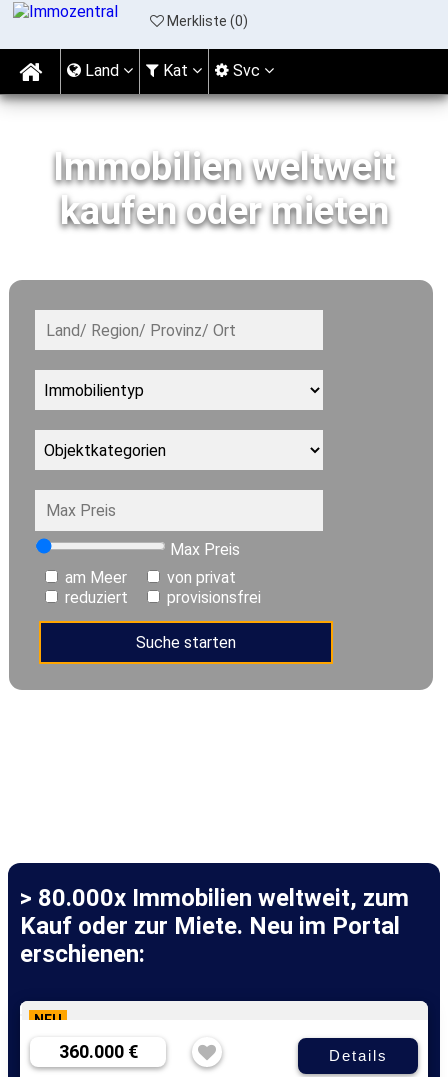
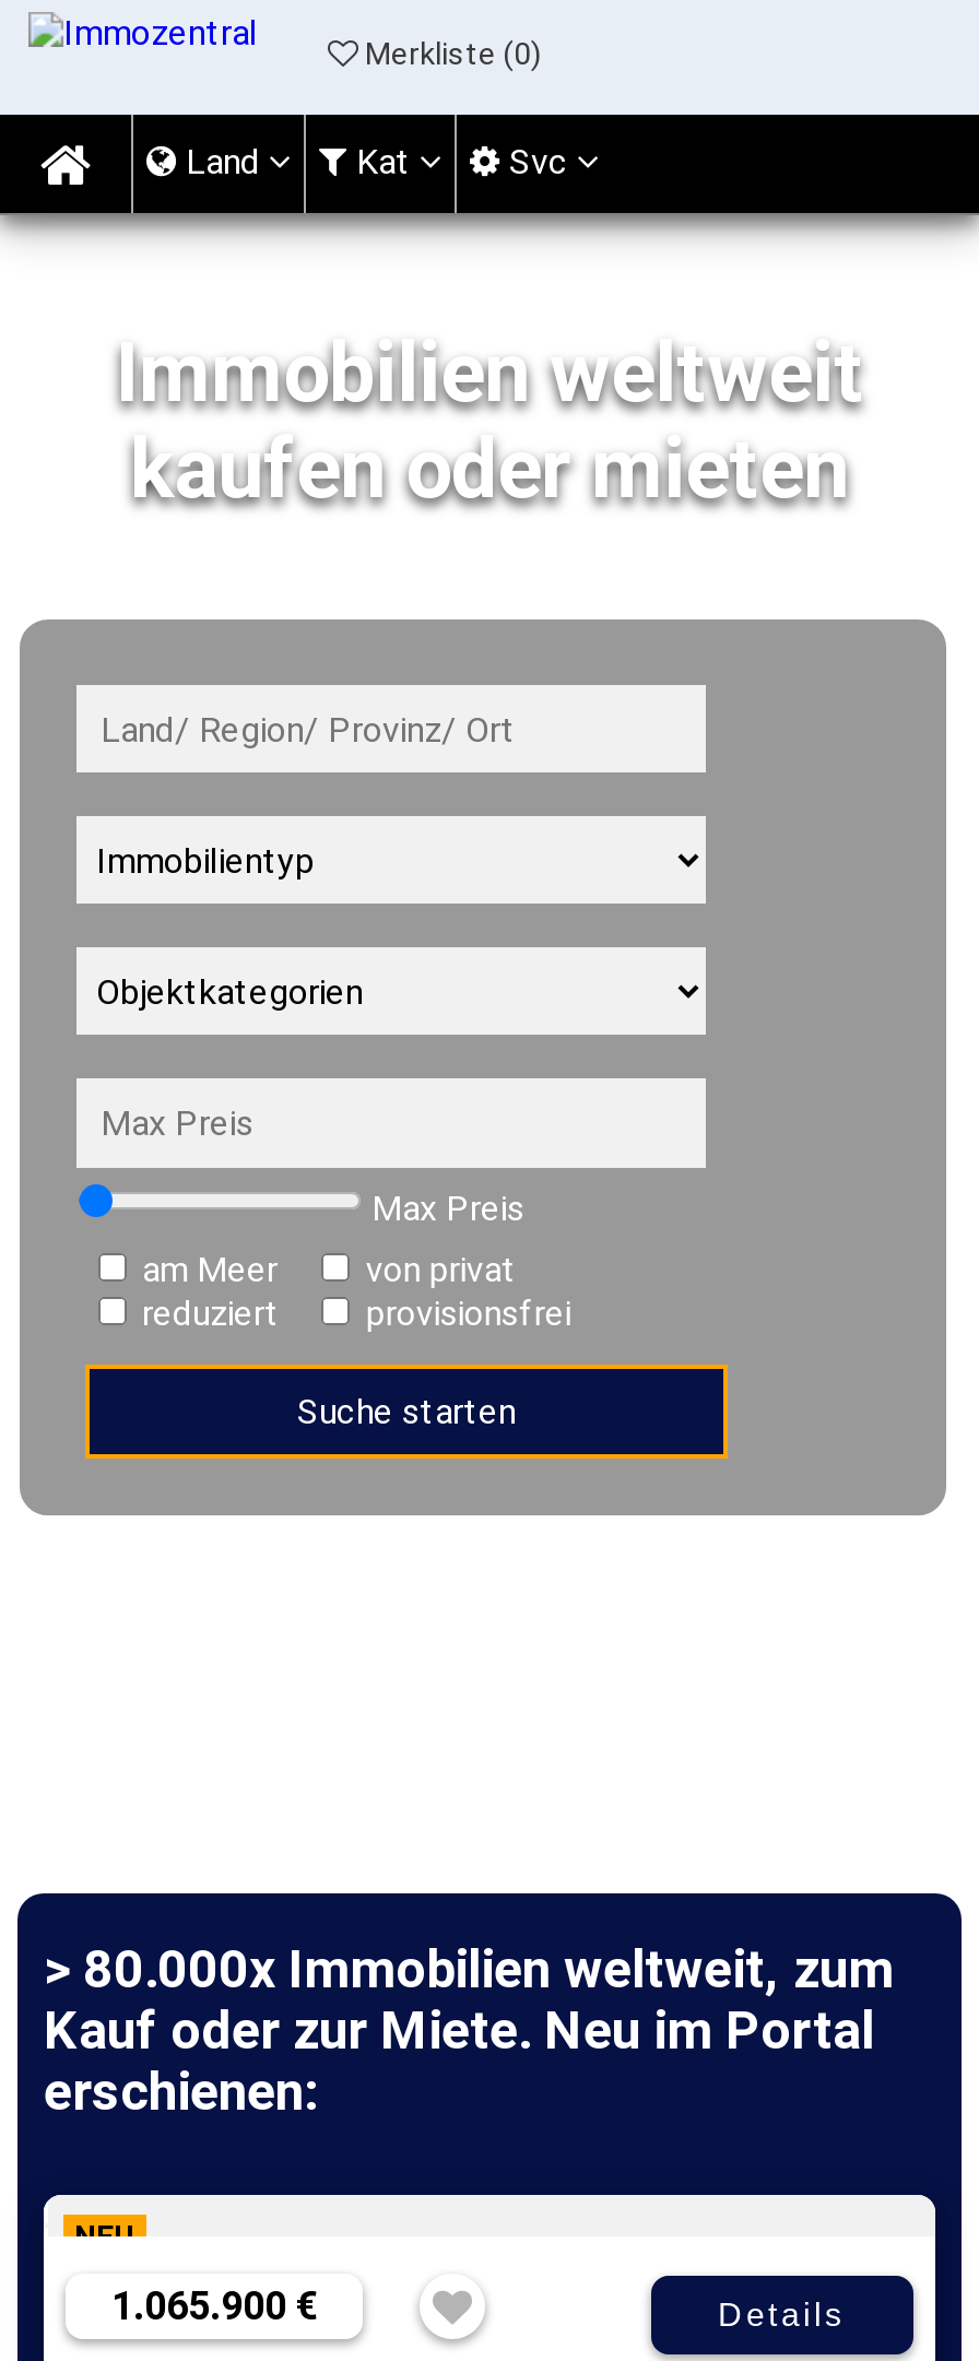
- 360.000 €
+ 1.065.900 €
